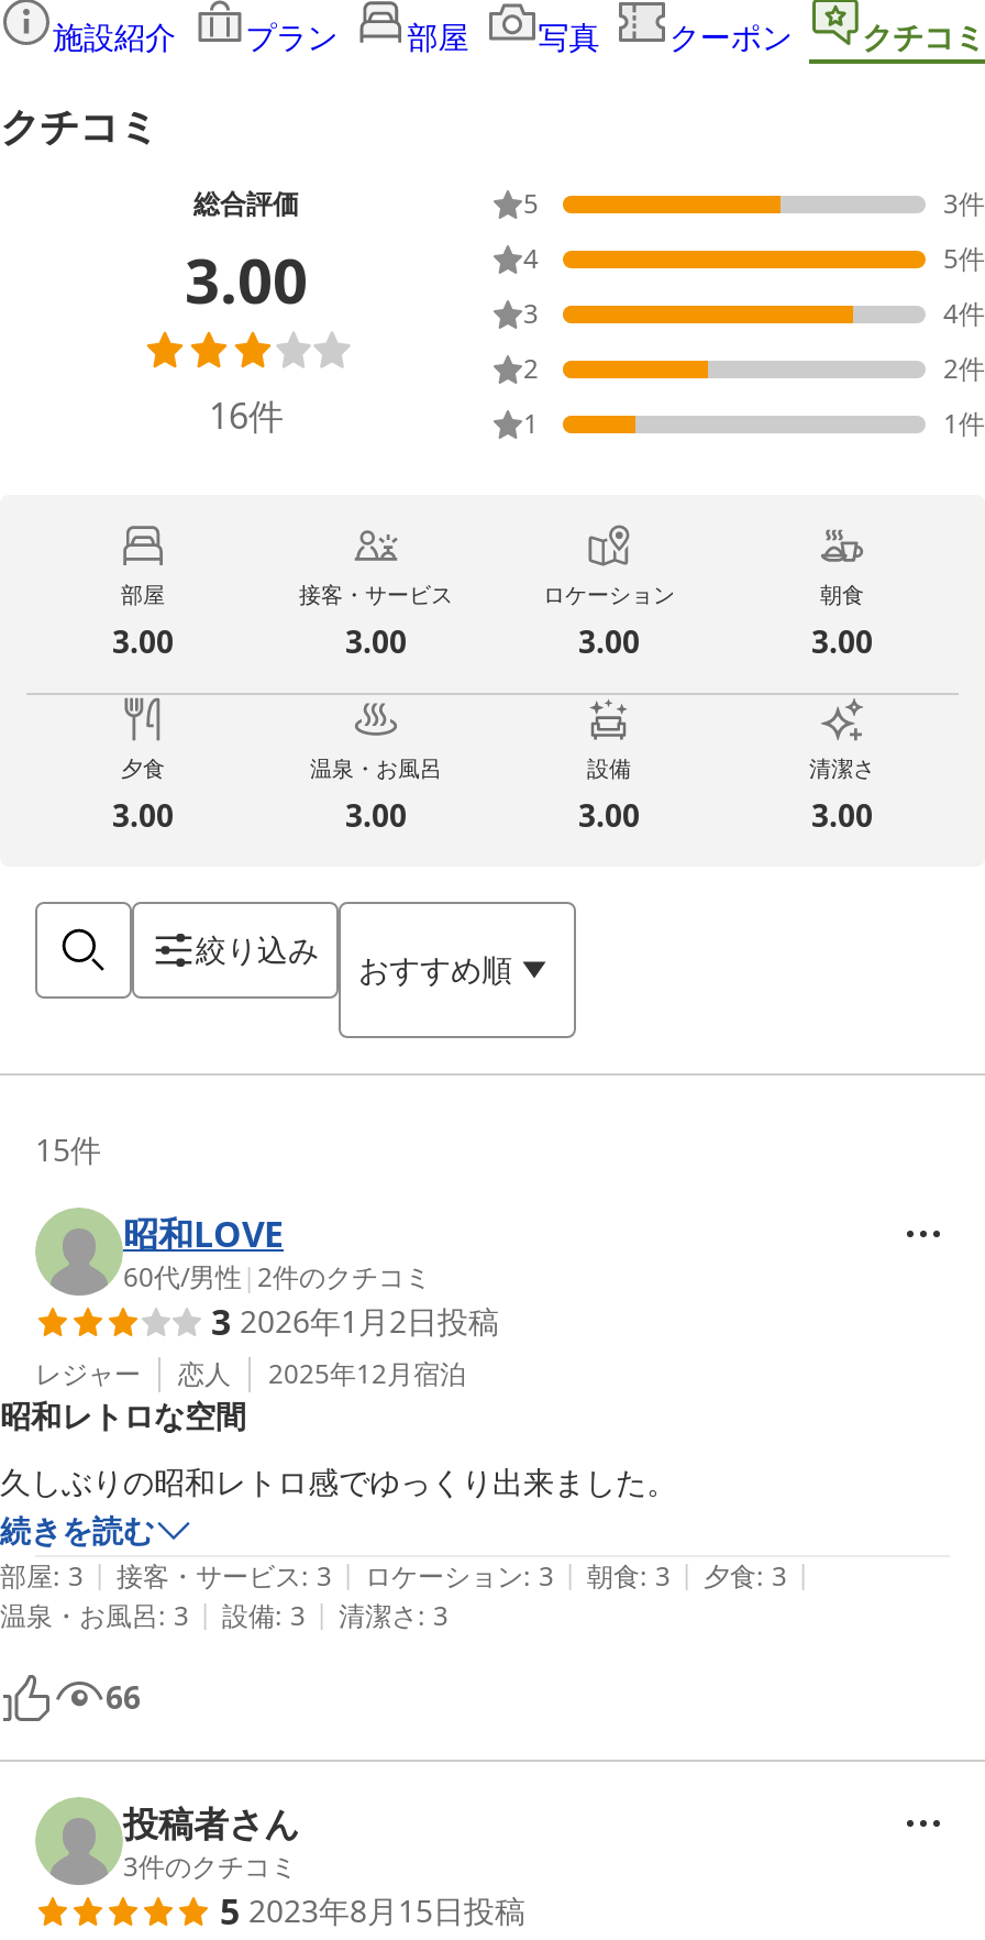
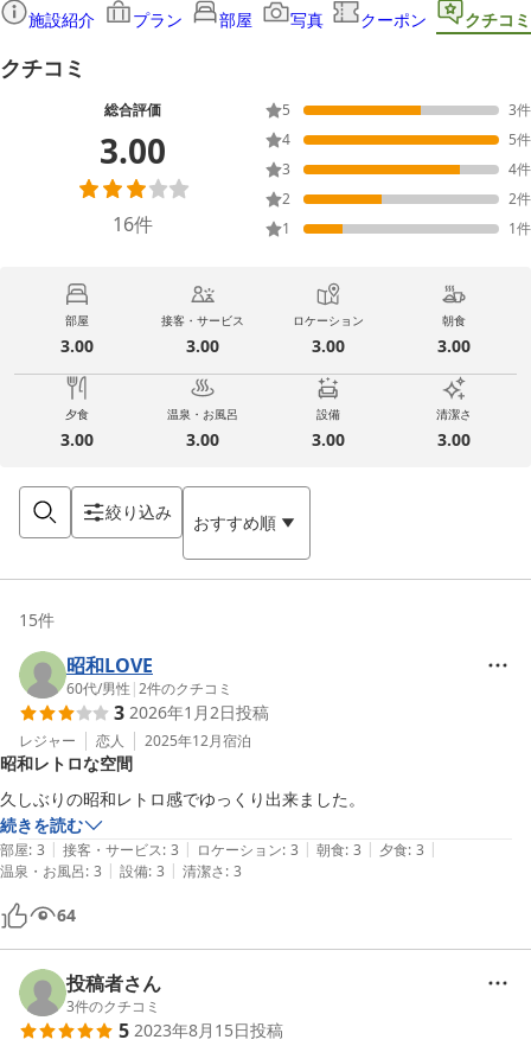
- 66
+ 64
